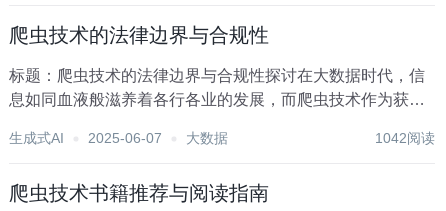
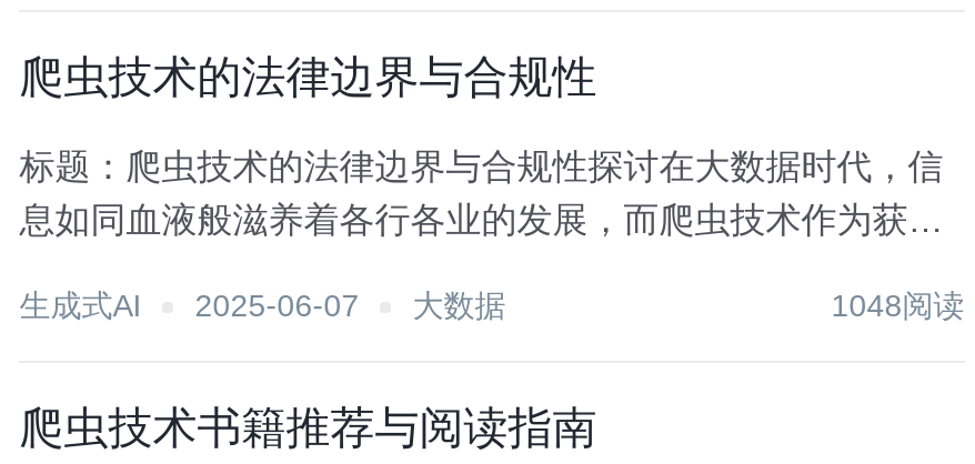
- 1042阅读
+ 1048阅读
